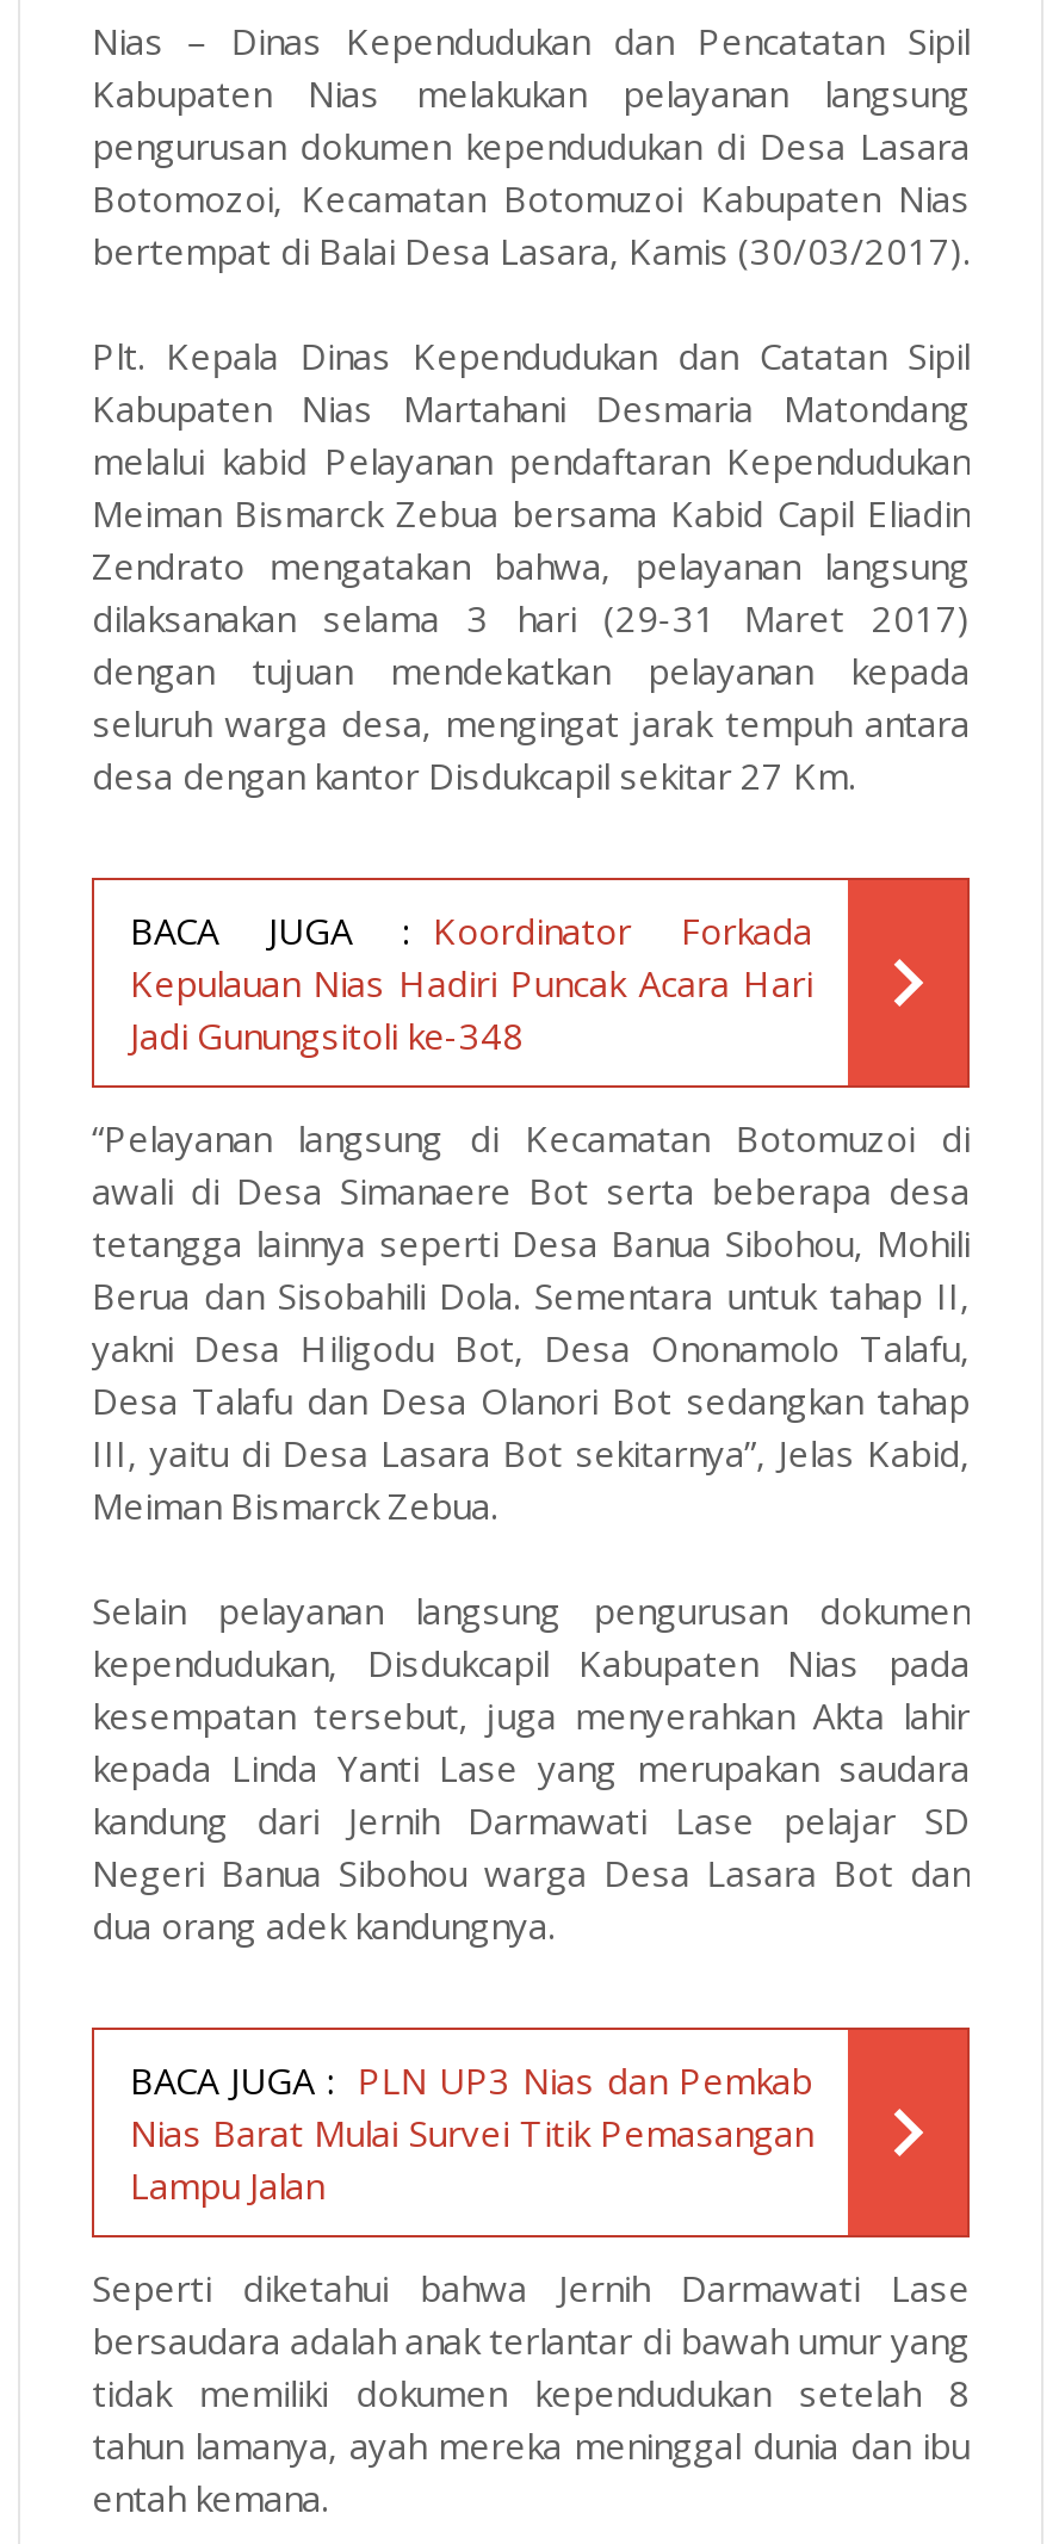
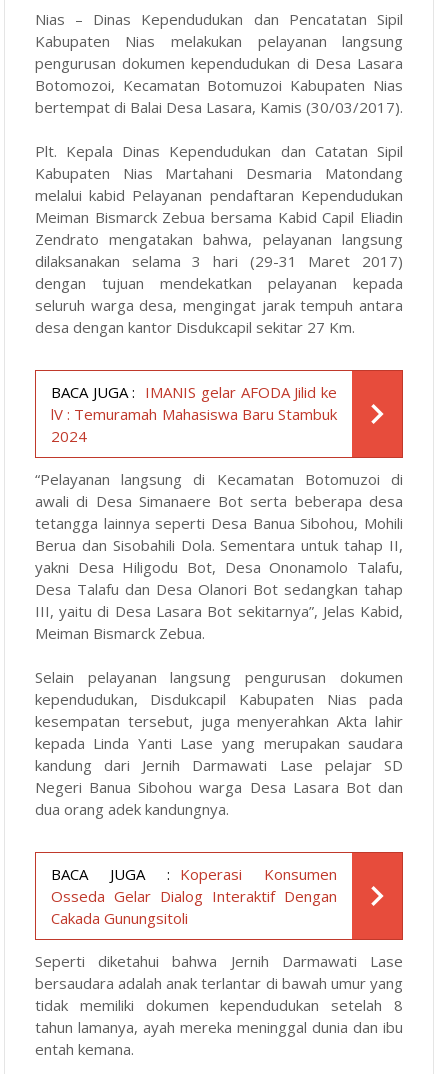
- BACA JUGA : Koordinator Forkada
- Kepulauan Nias Hadiri Puncak Acara Hari
- Jadi Gunungsitoli ke-348
+ BACA JUGA : IMANIS gelar AFODA Jilid ke
+ lV : Temuramah Mahasiswa Baru Stambuk
+ 2024

- BACA JUGA : PLN UP3 Nias dan Pemkab
- Nias Barat Mulai Survei Titik Pemasangan
- Lampu Jalan
+ BACA JUGA : Koperasi Konsumen
+ Osseda Gelar Dialog Interaktif Dengan
+ Cakada Gunungsitoli
